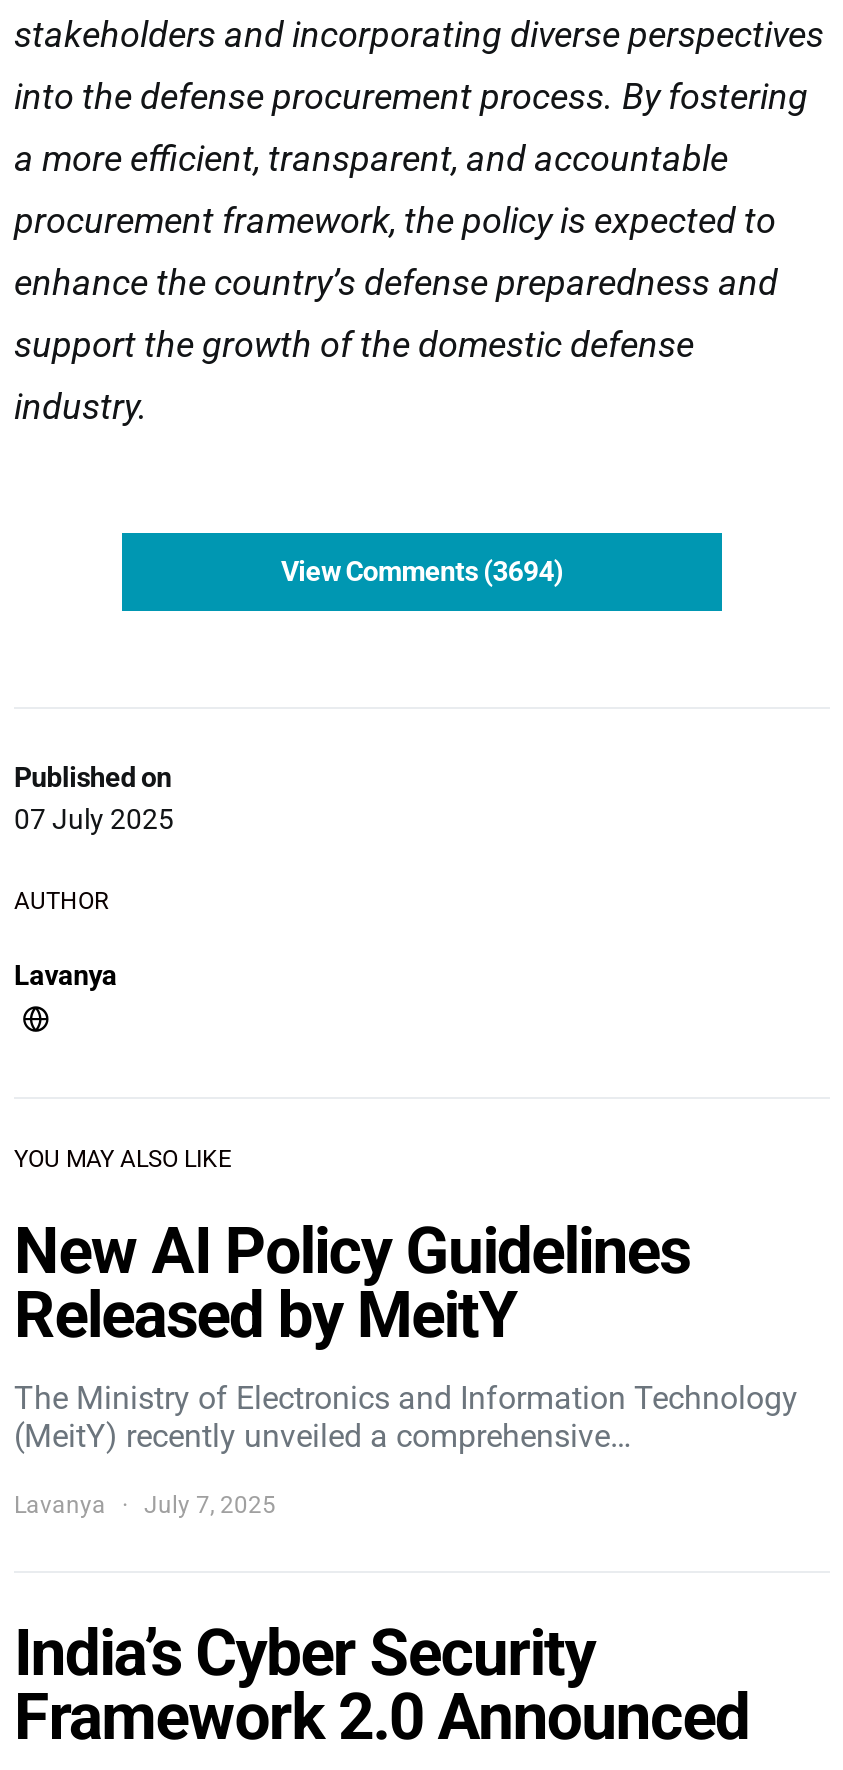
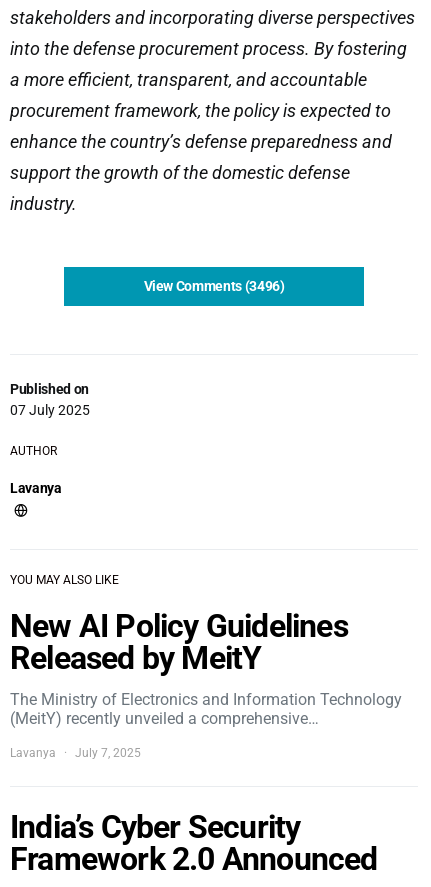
- View Comments (3694)
+ View Comments (3496)
